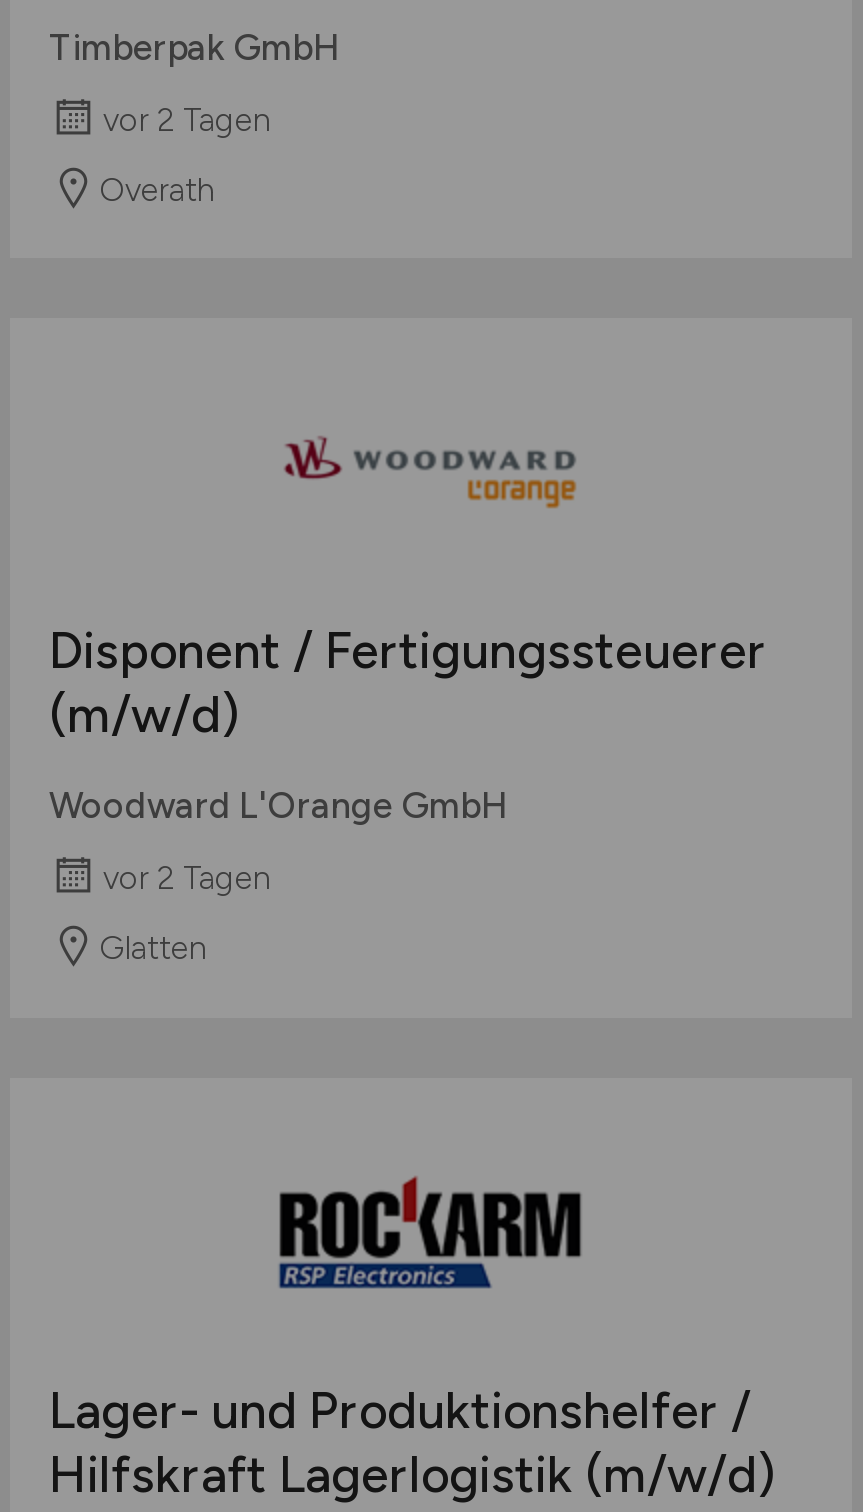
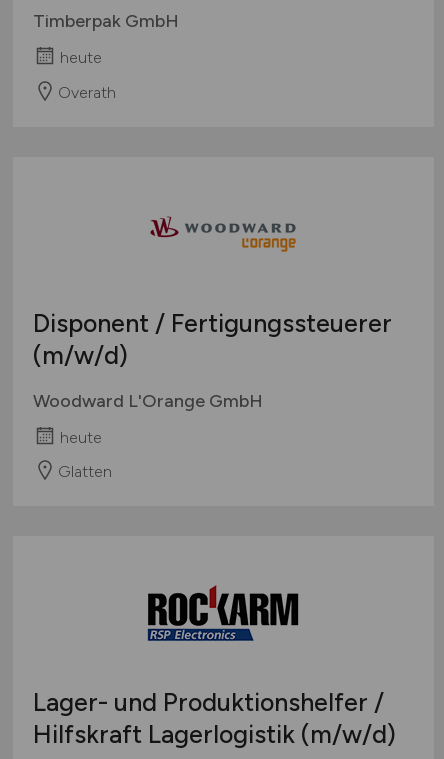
- vor 2 Tagen
+ heute

- vor 2 Tagen
+ heute
